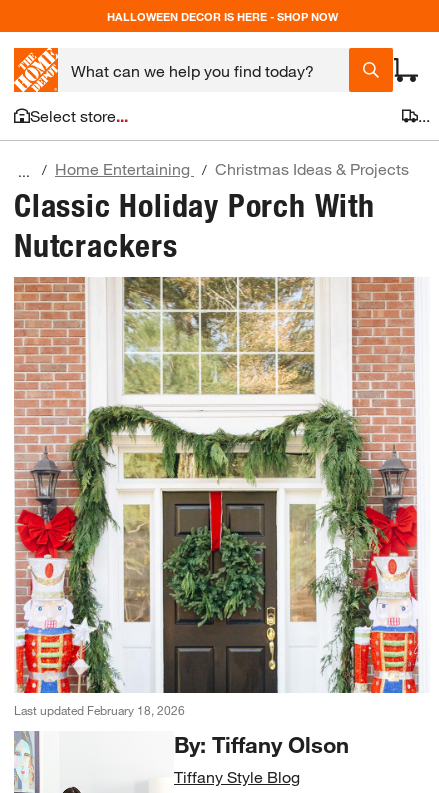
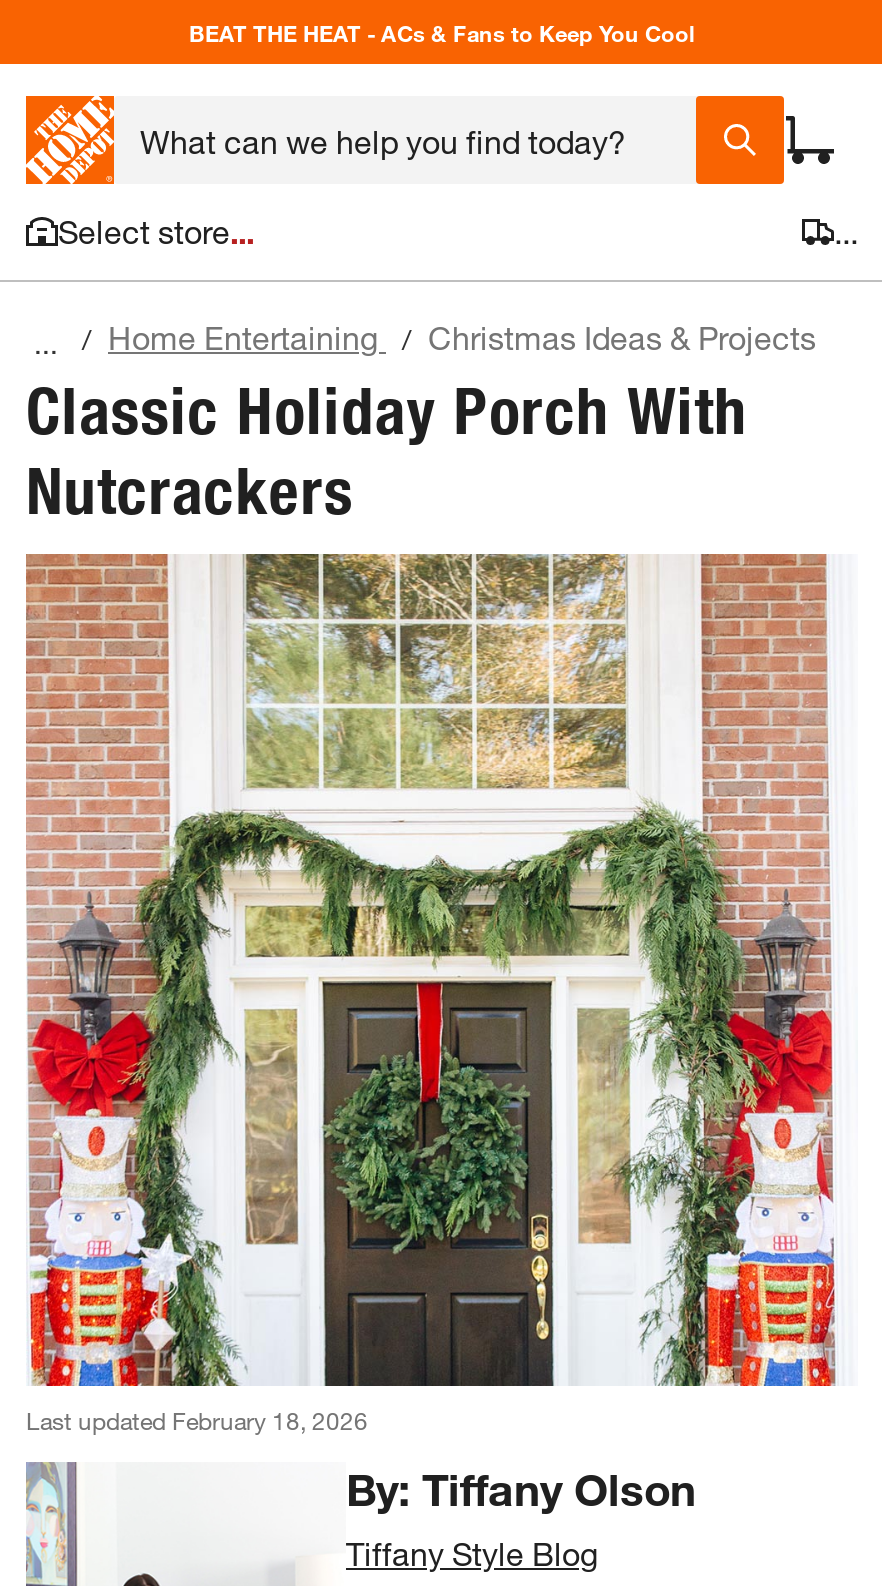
- HALLOWEEN DECOR IS HERE - SHOP NOW
+ BEAT THE HEAT - ACs & Fans to Keep You Cool
